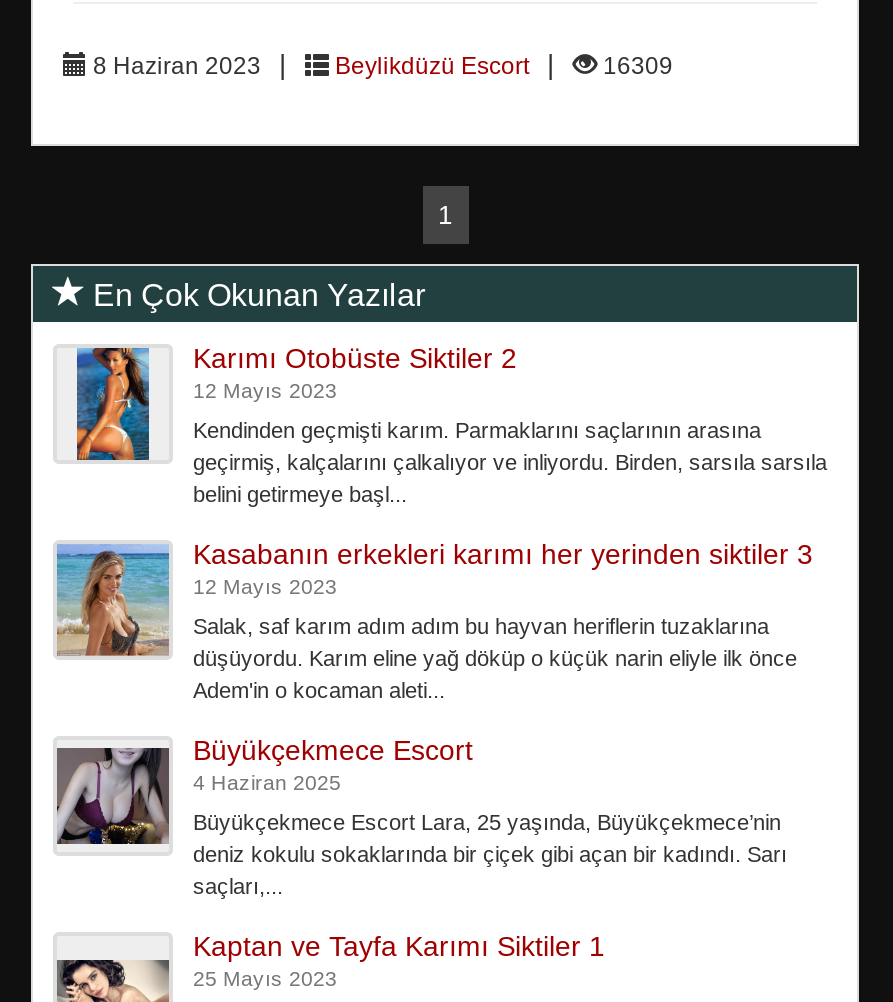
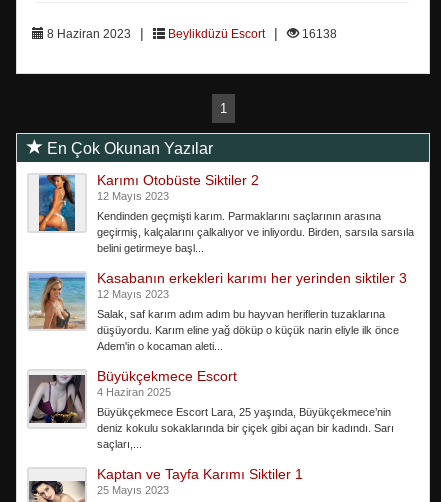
- 16309
+ 16138
